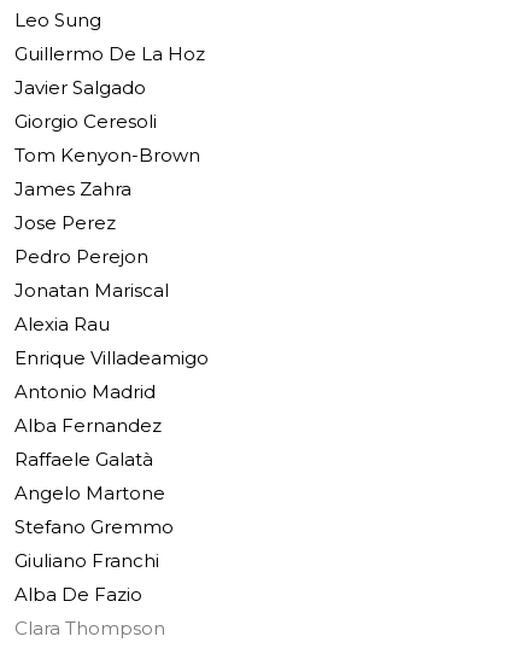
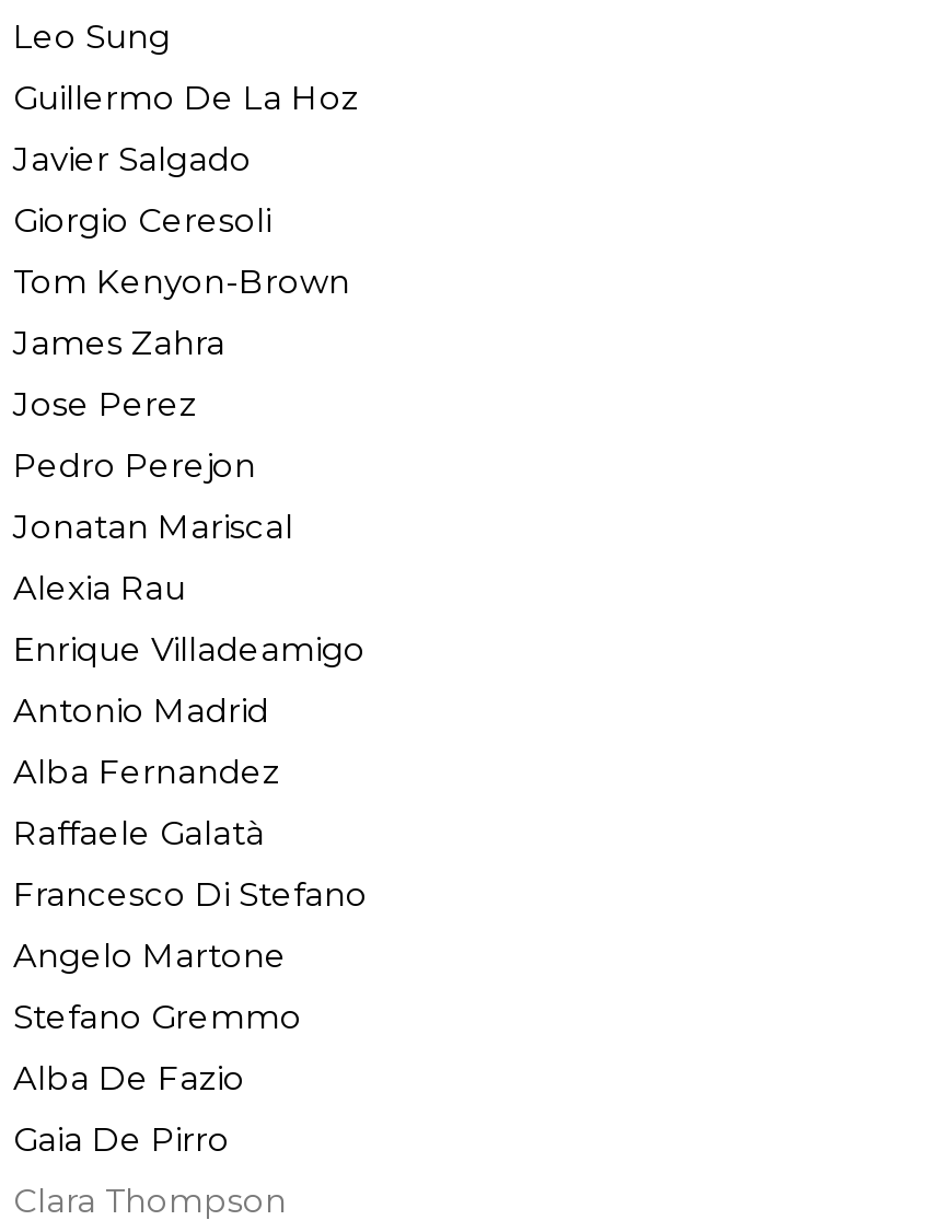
+ Francesco Di Stefano

- Giuliano Franchi

+ Gaia De Pirro
